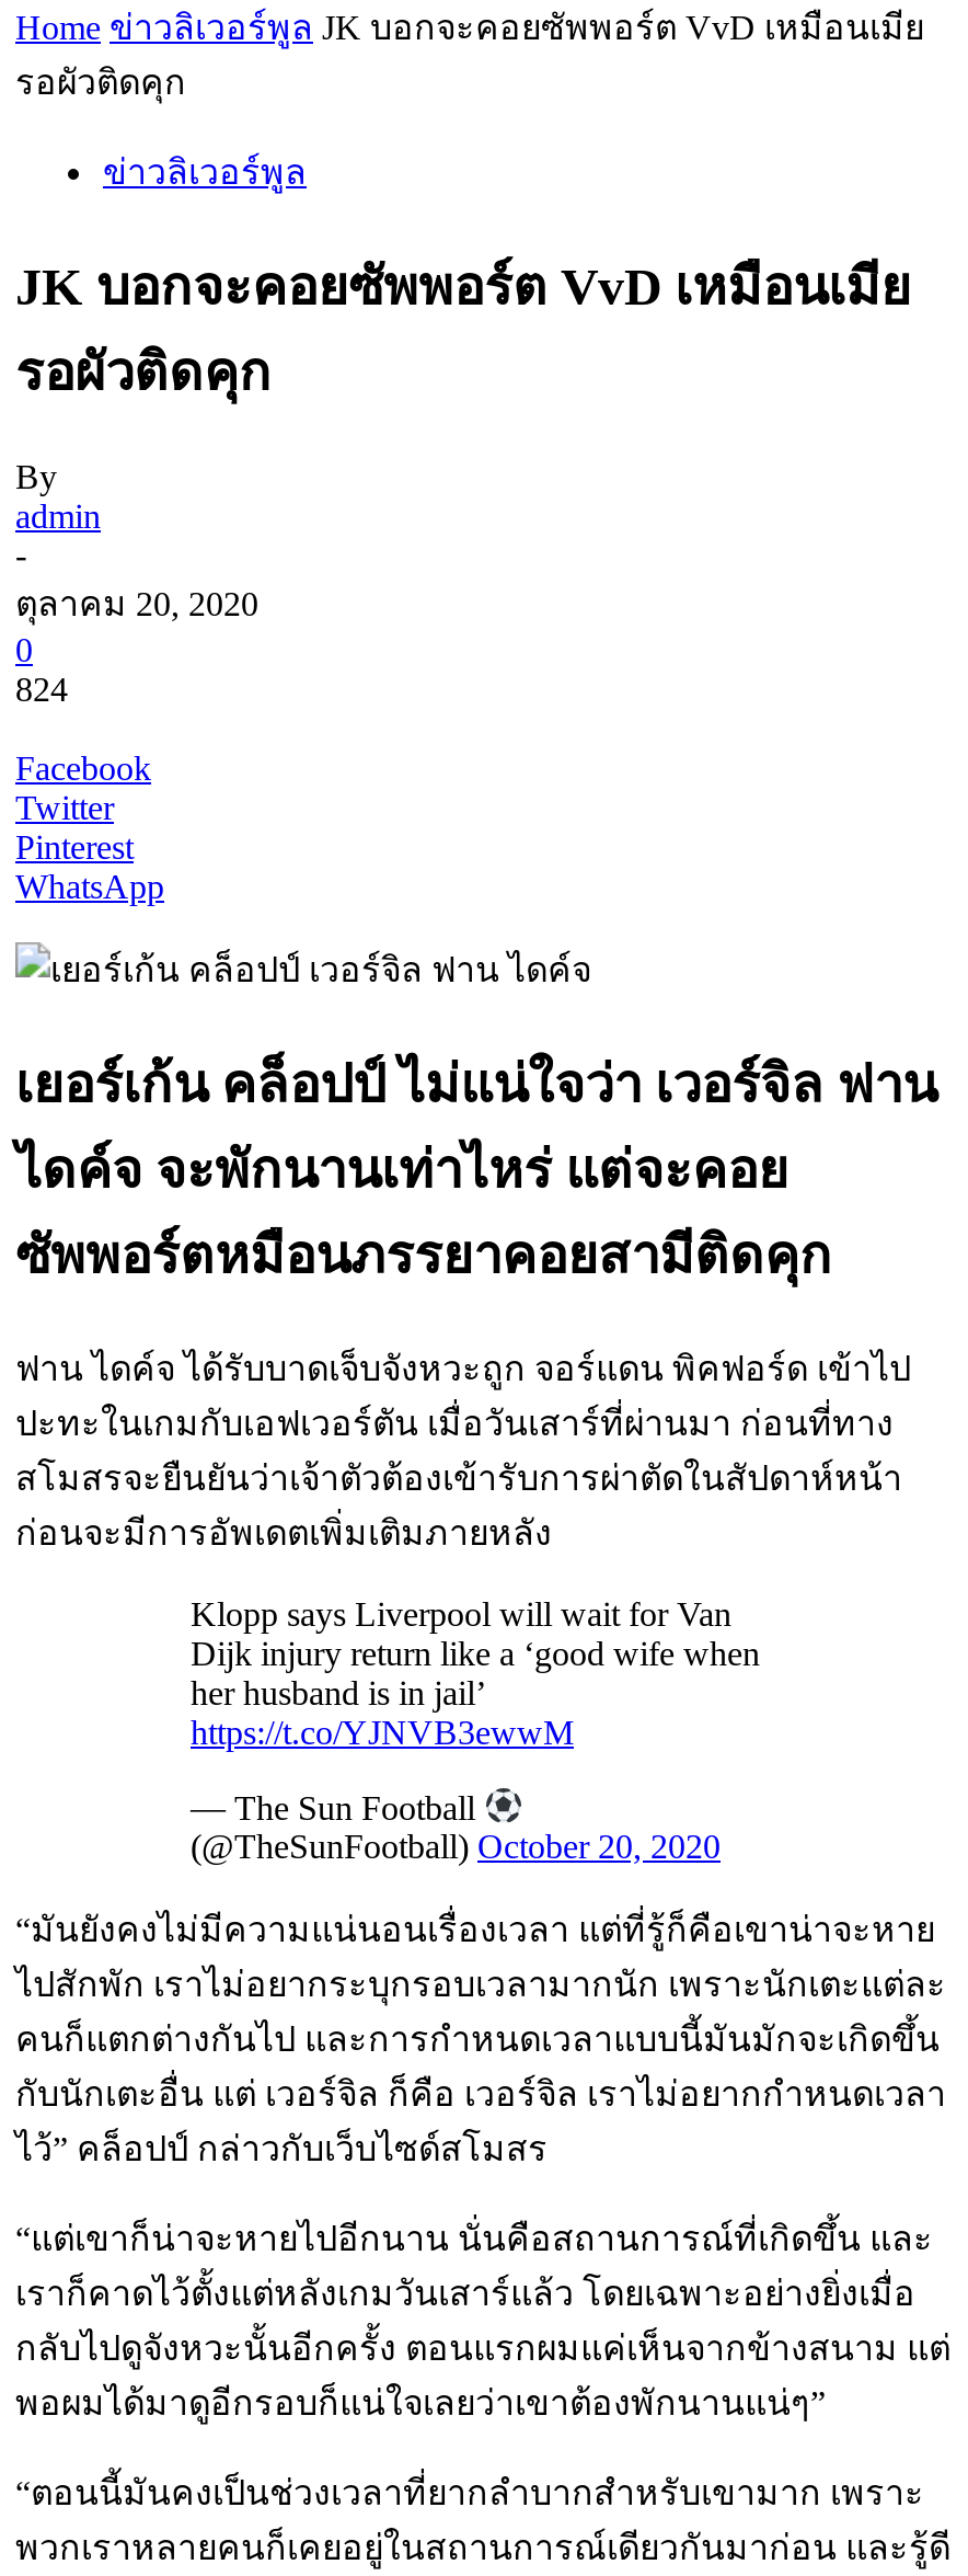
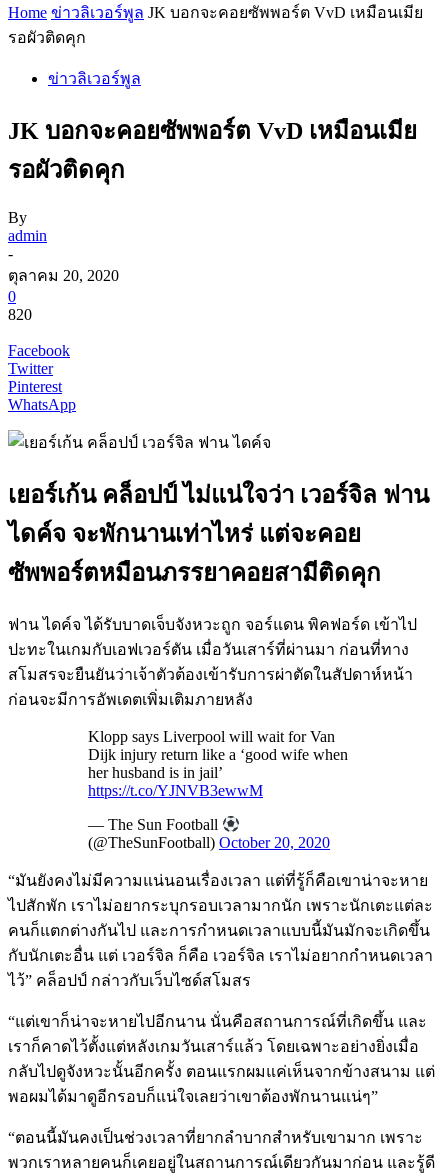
- 824
+ 820
